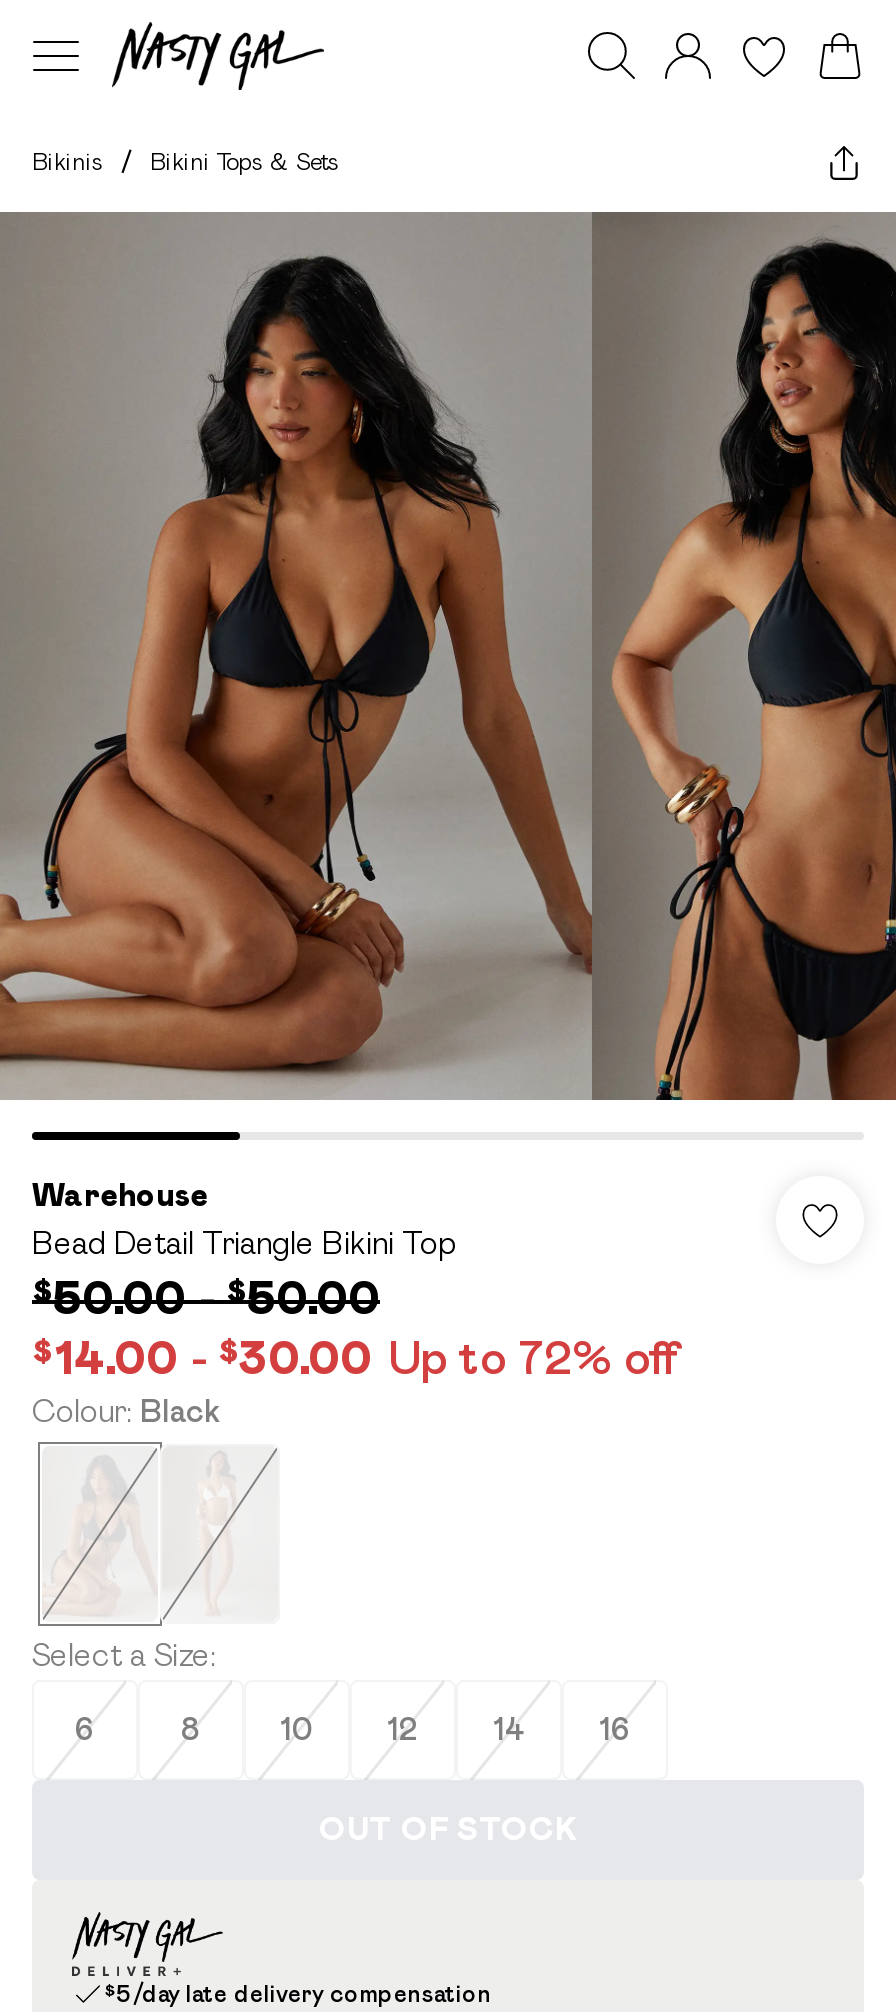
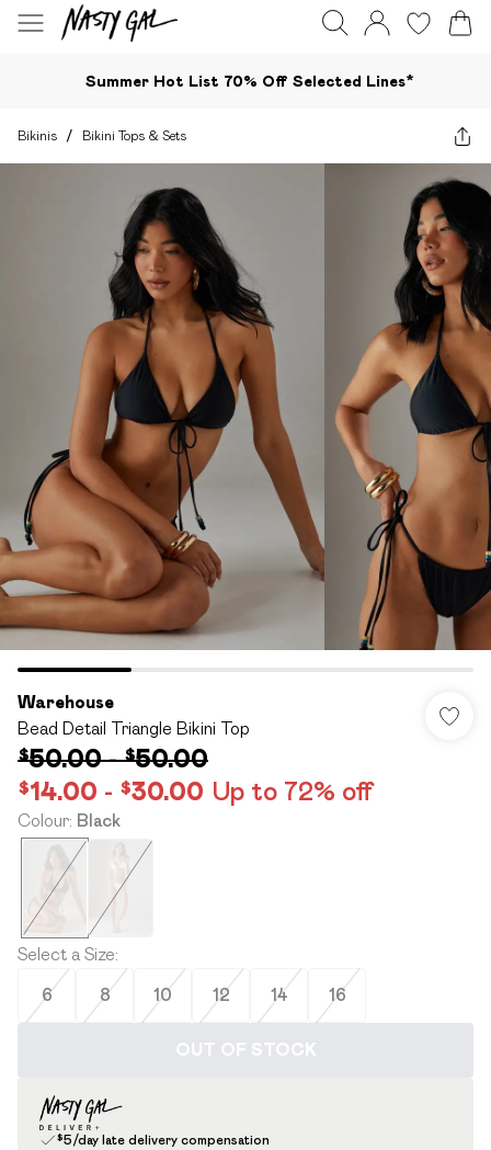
+ Summer Hot List 70% Off Selected Lines*
